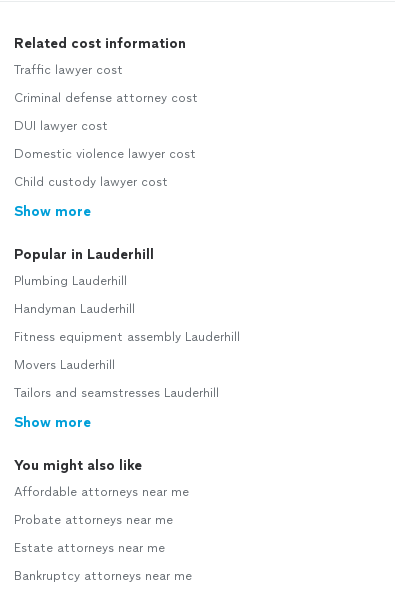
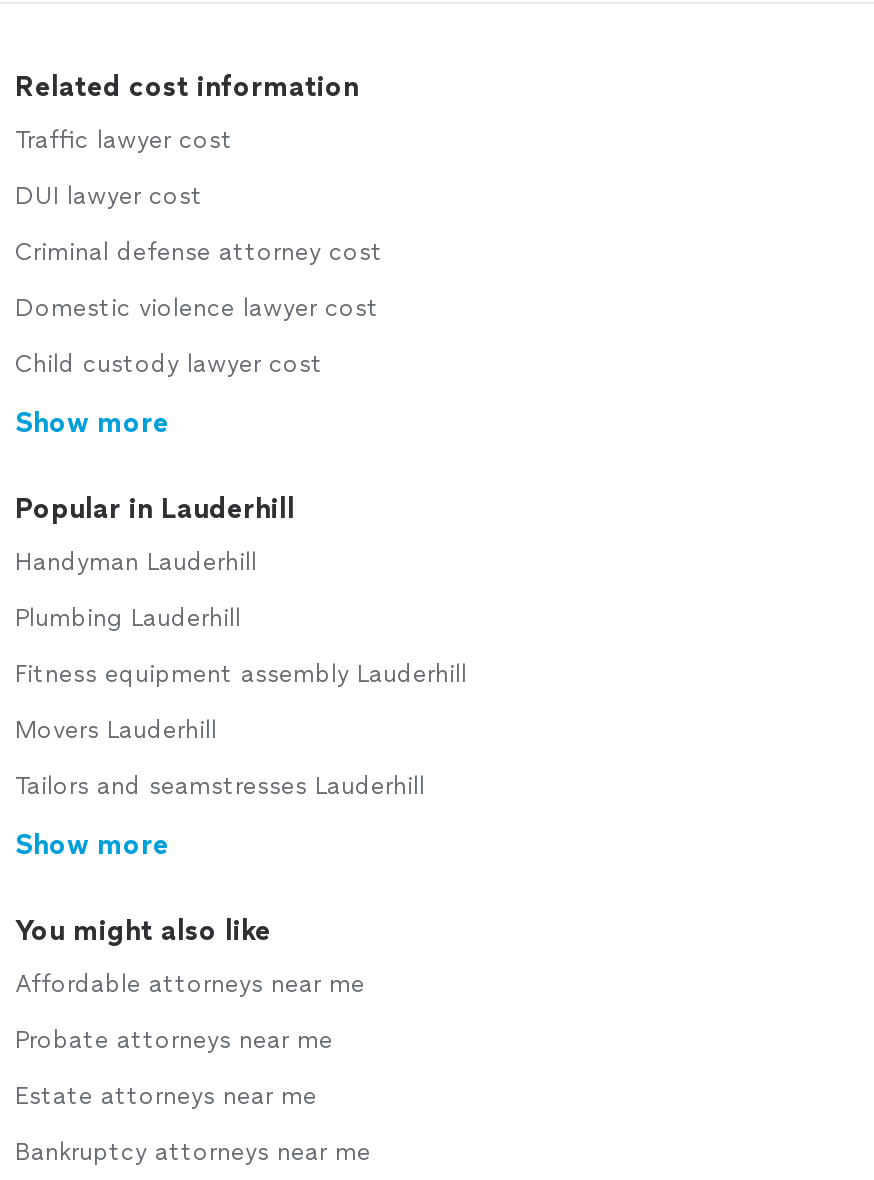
moved down: Criminal defense attorney cost

moved up: DUI lawyer cost

moved down: Plumbing Lauderhill

moved up: Handyman Lauderhill
